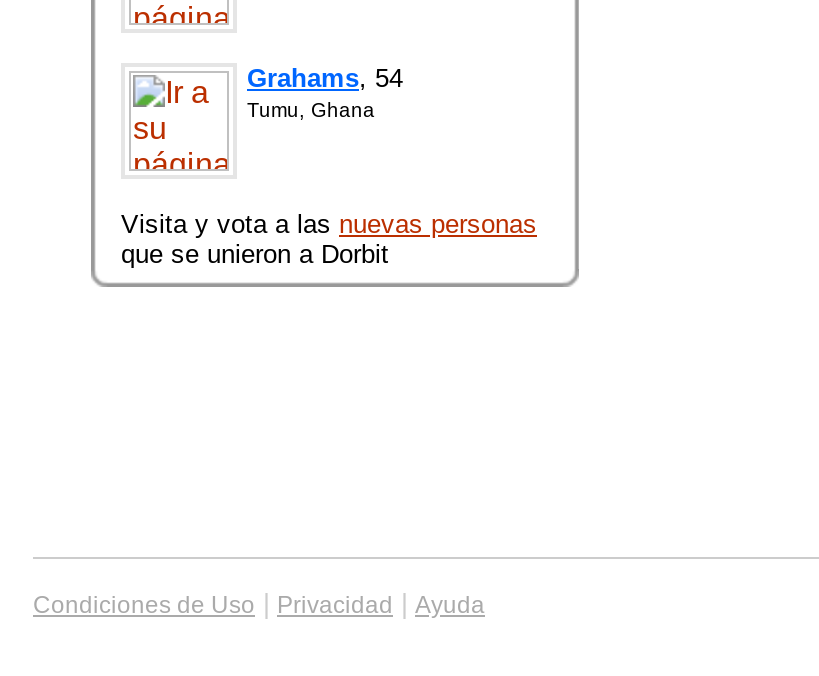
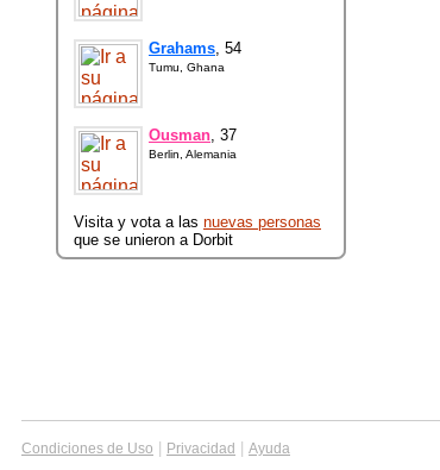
+ Ousman, 37
+ Berlin, Alemania
